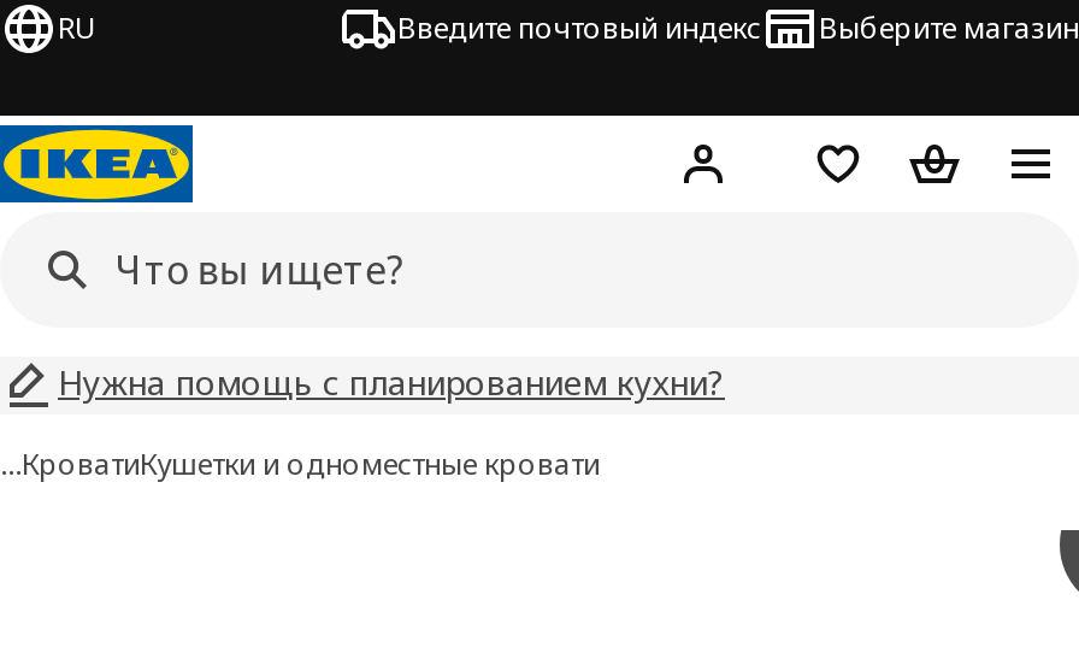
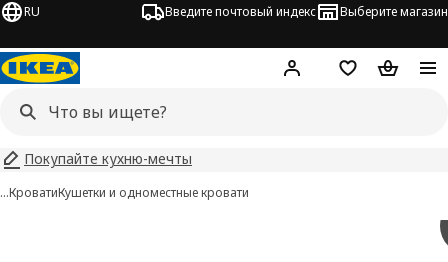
- Нужна помощь с планированием кухни?
+ Покупайте кухню-мечты
